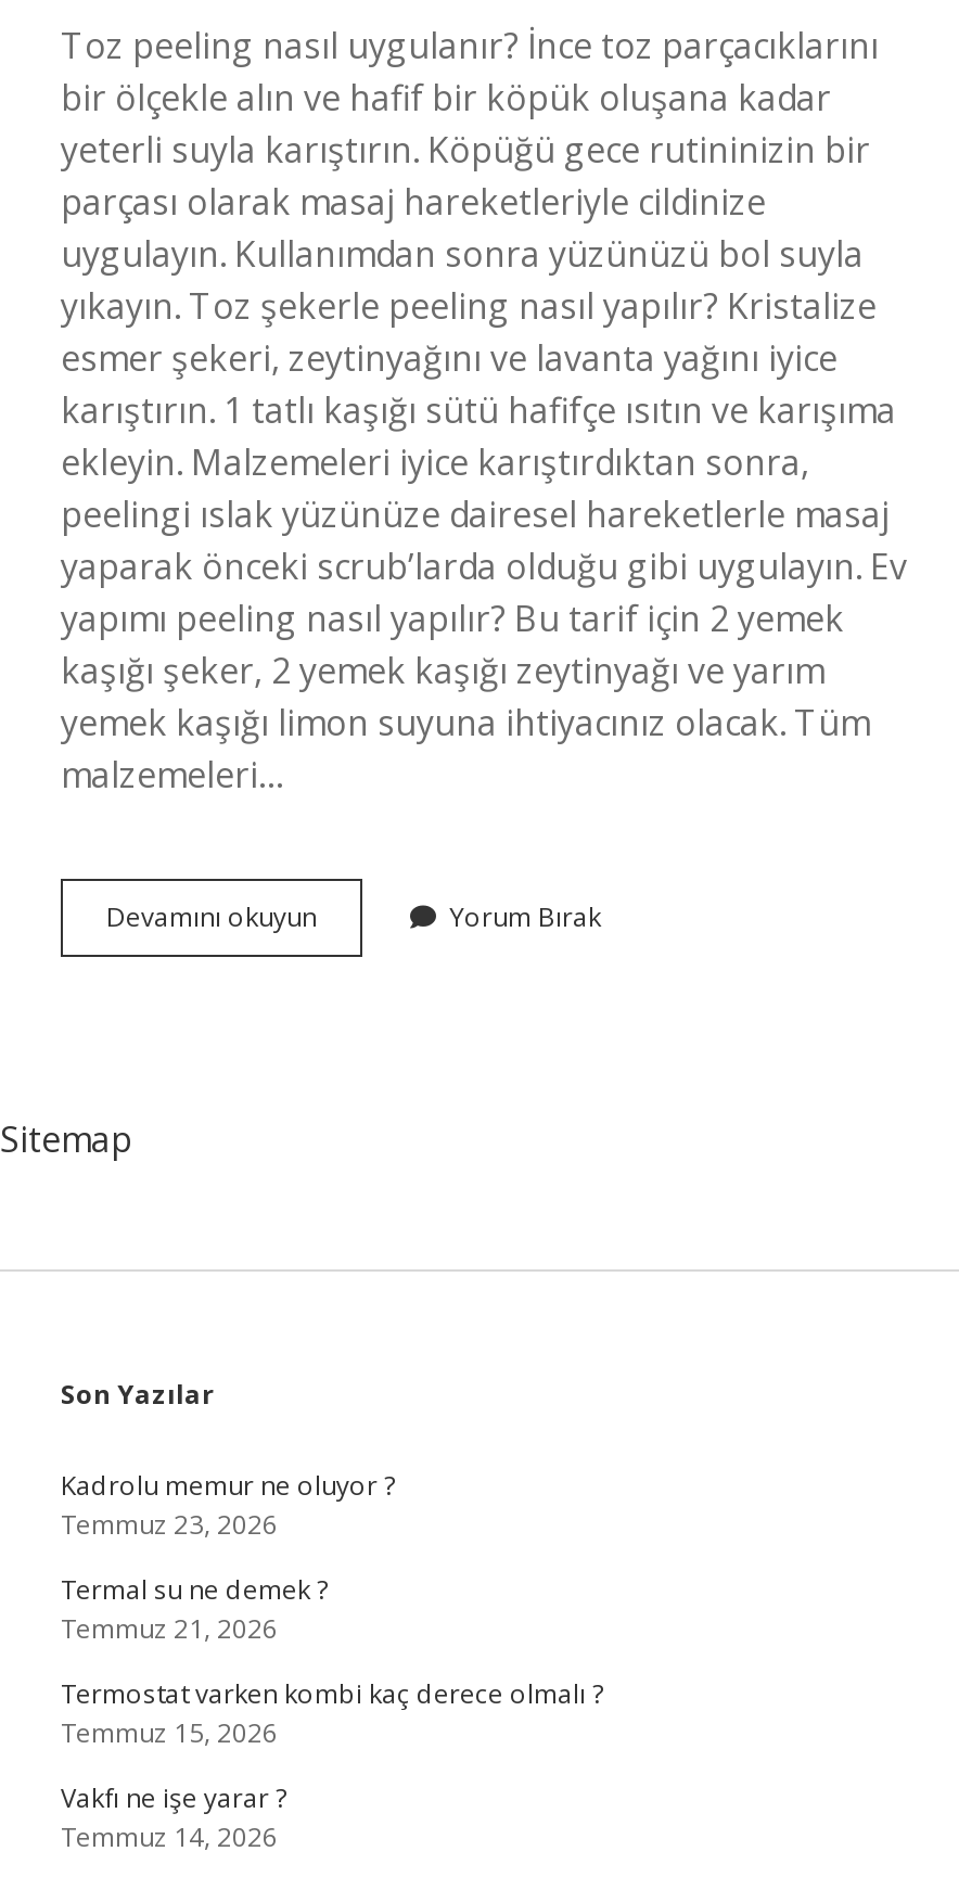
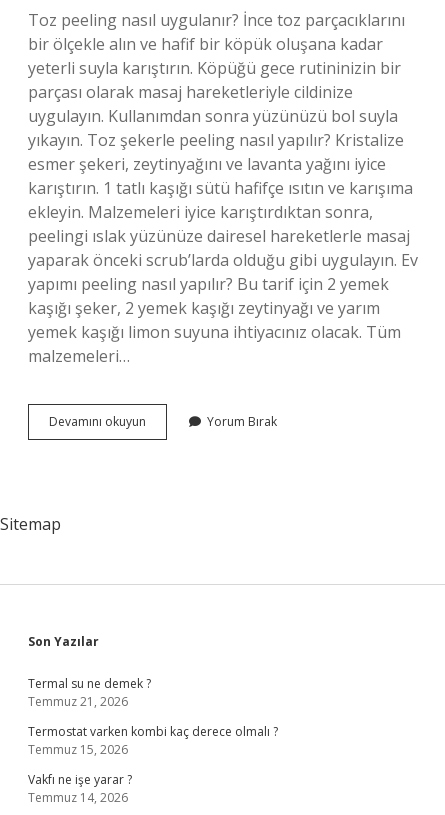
- Kadrolu memur ne oluyor ?
- Temmuz 23, 2026
